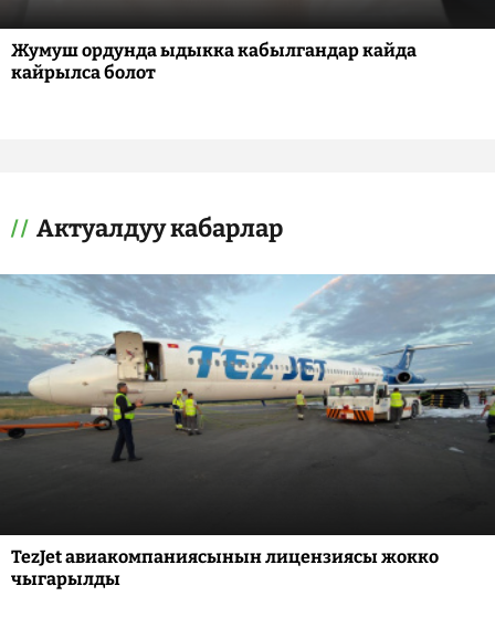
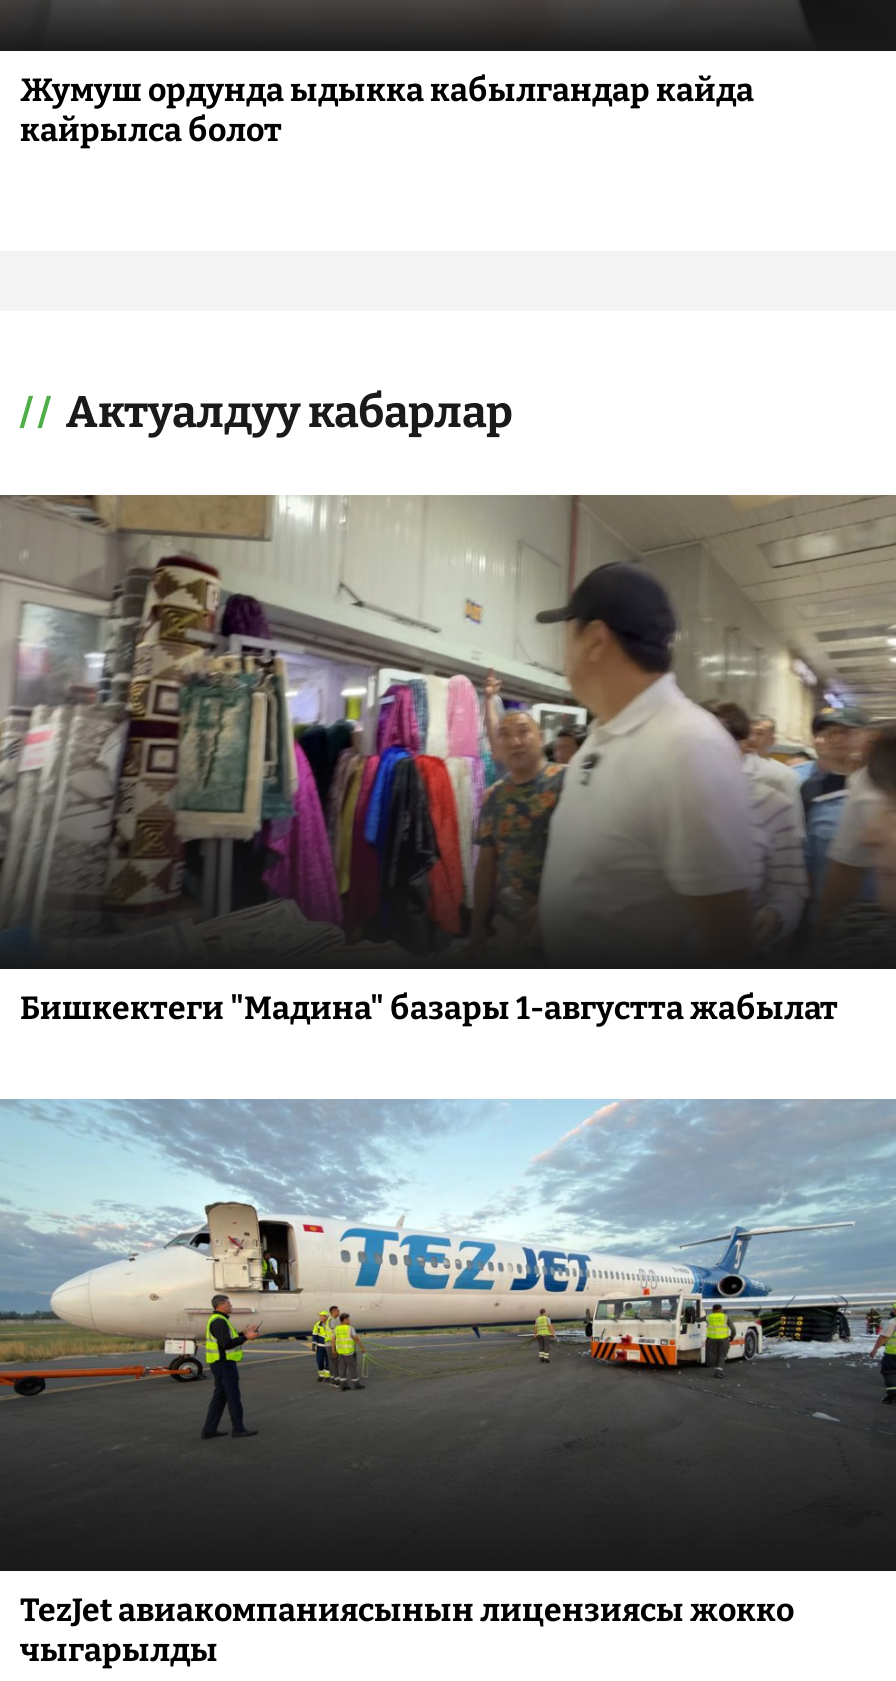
+ [image]
+ Бишкектеги "Мадина" базары 1-августта жабылат
